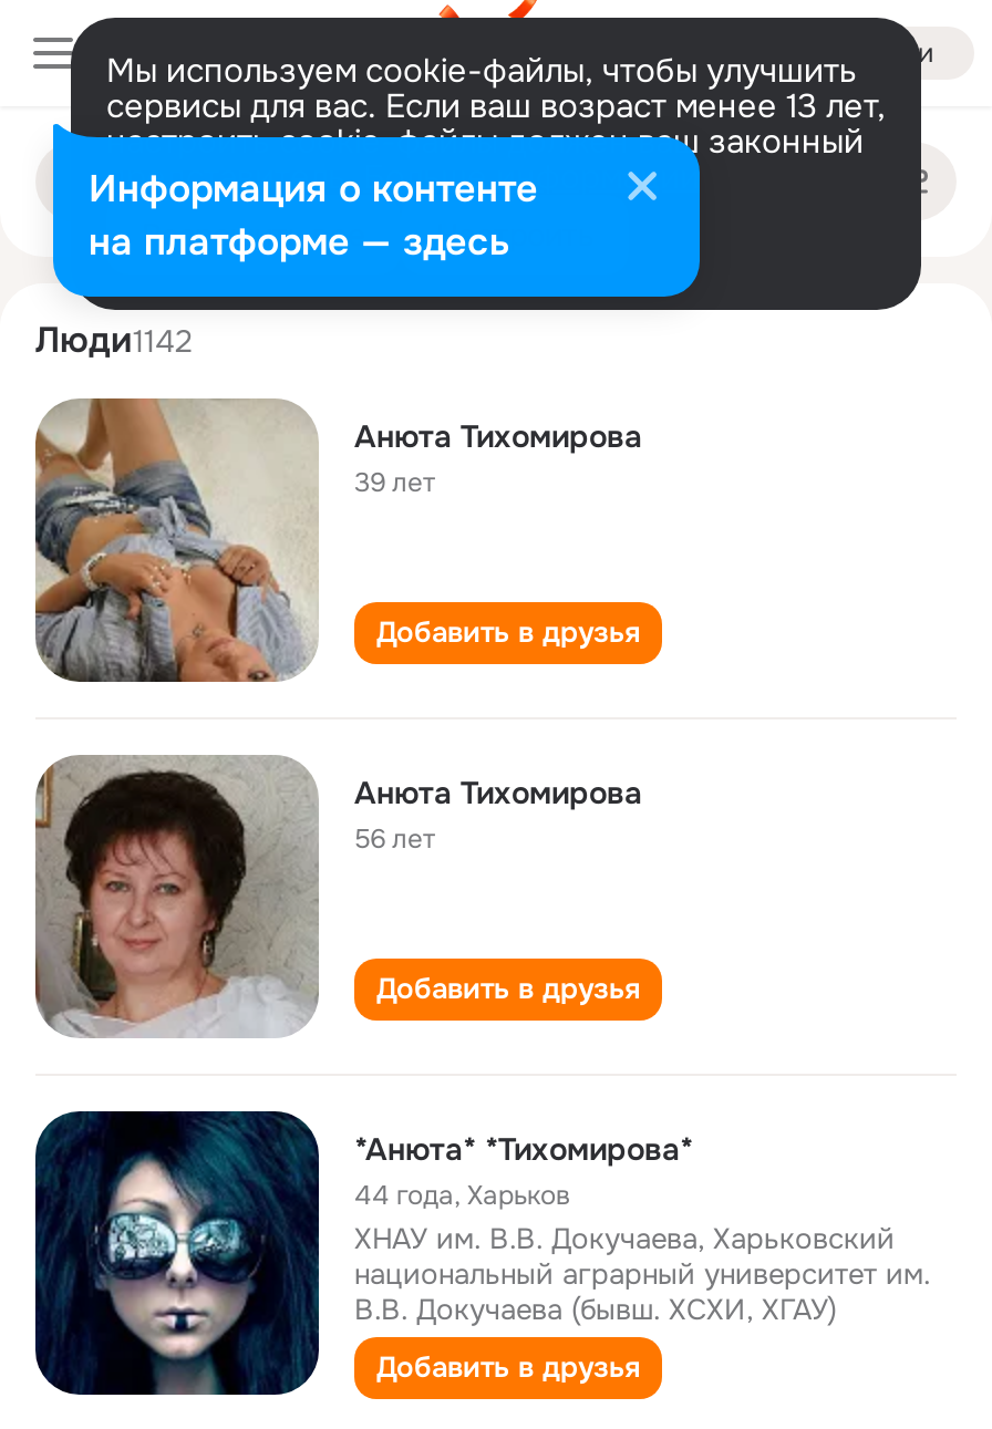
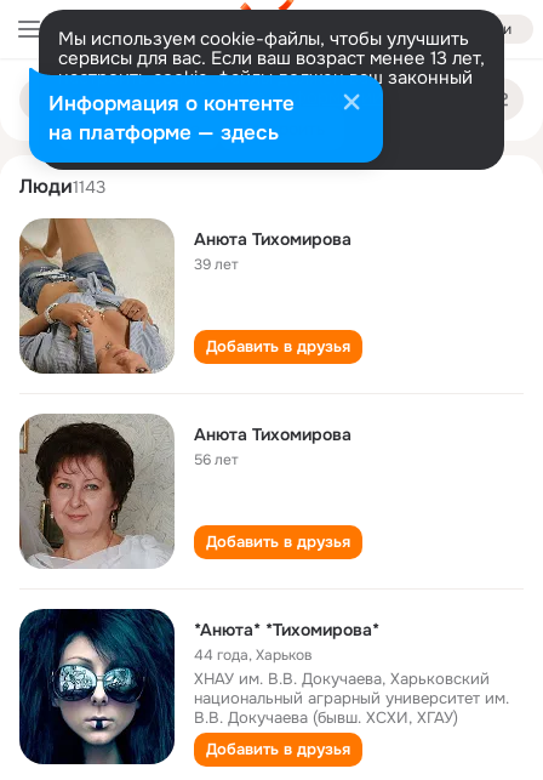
- Люди1142
+ Люди1143
